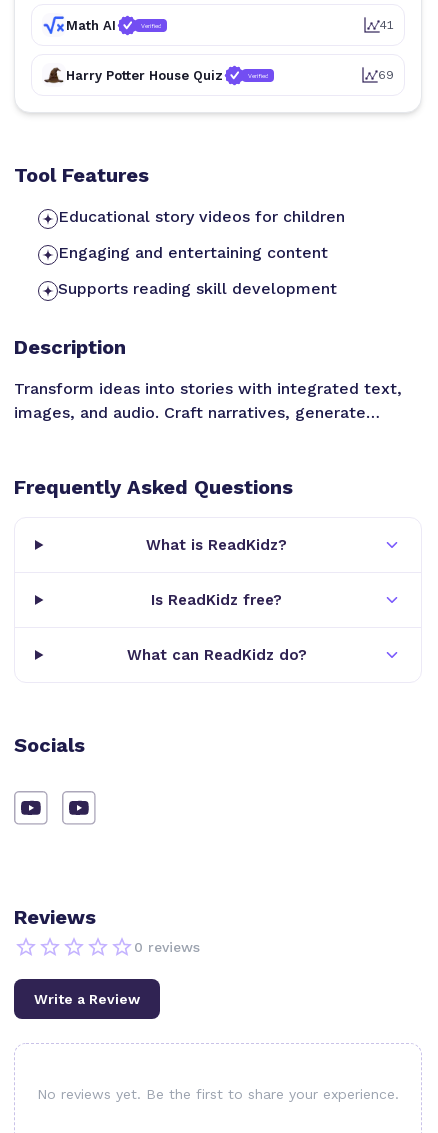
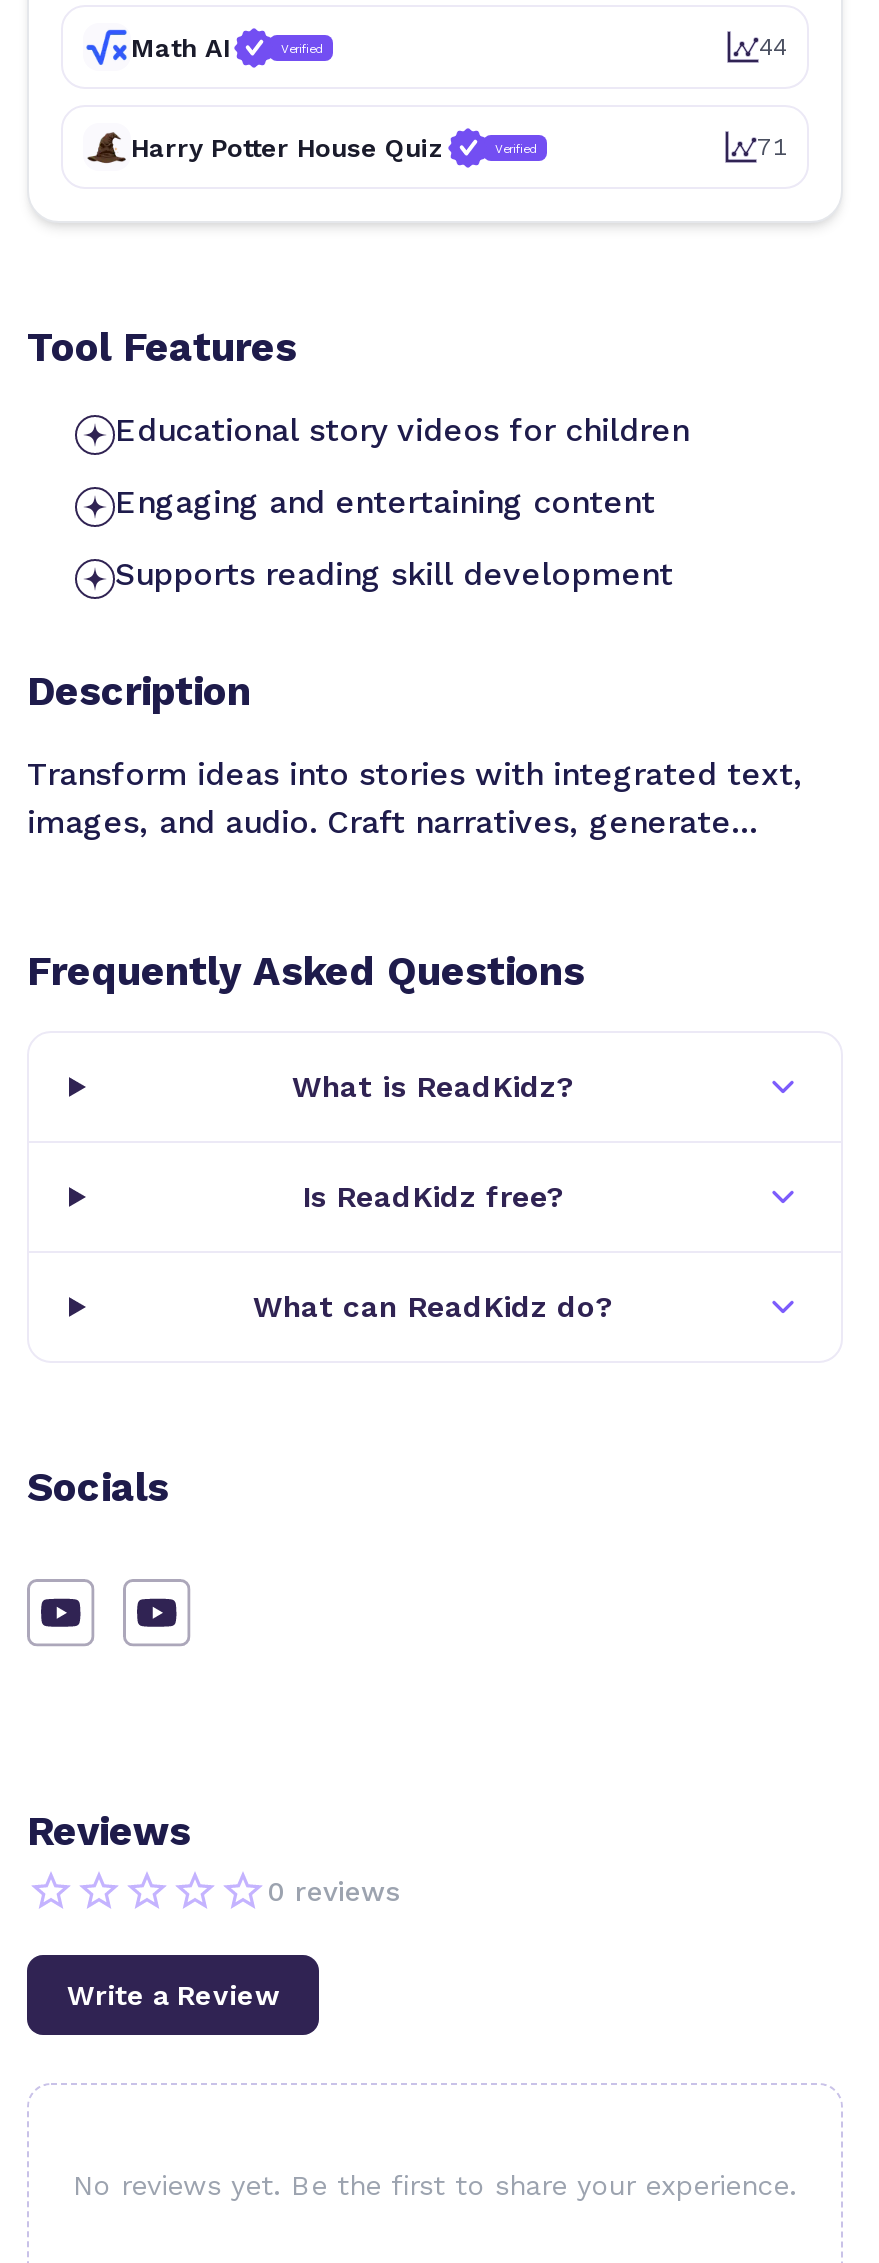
- 41
+ 44

- 69
+ 71
